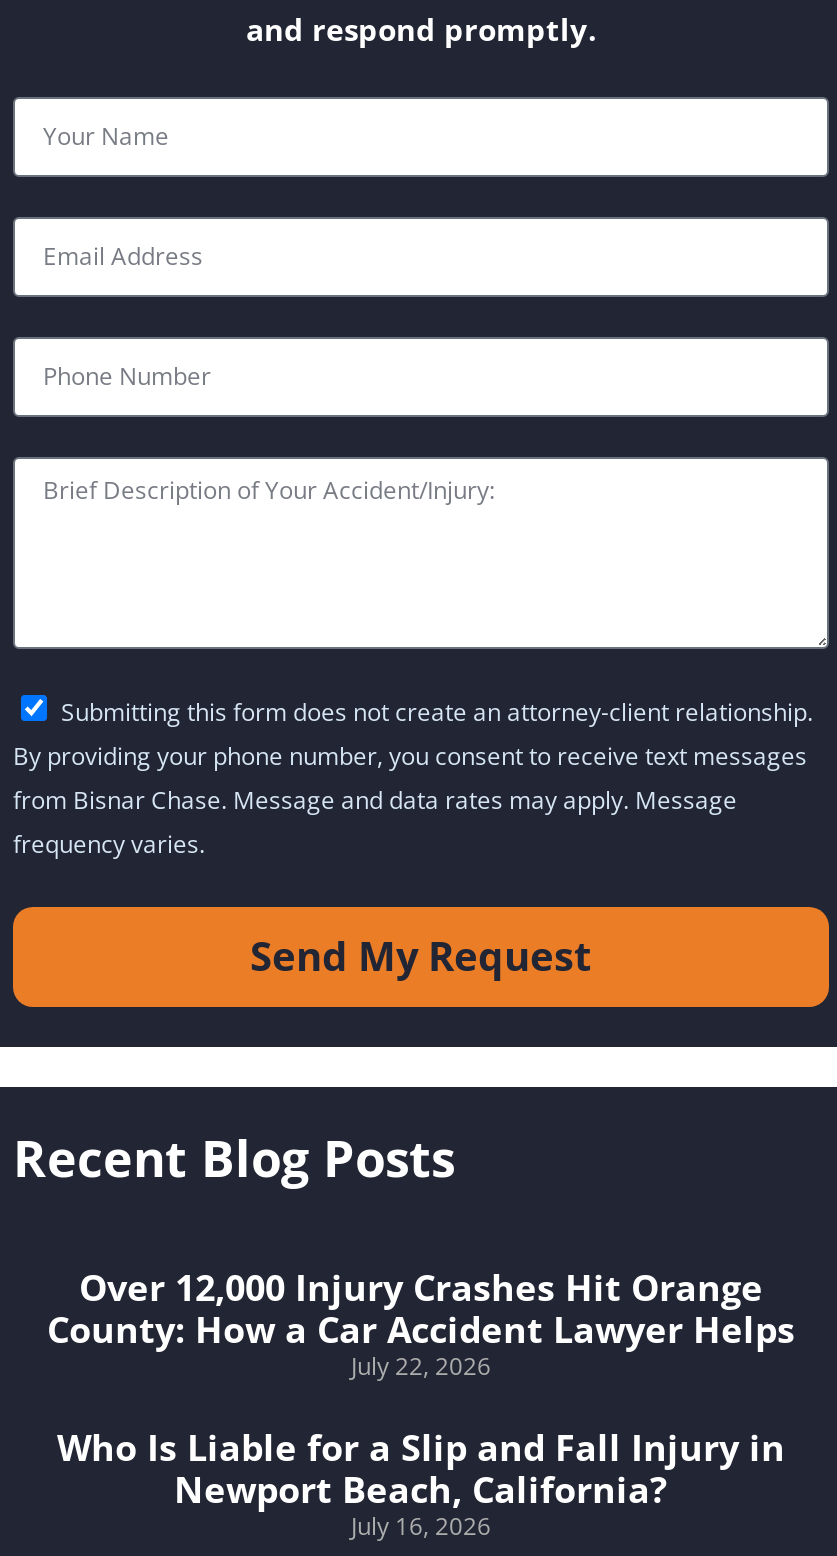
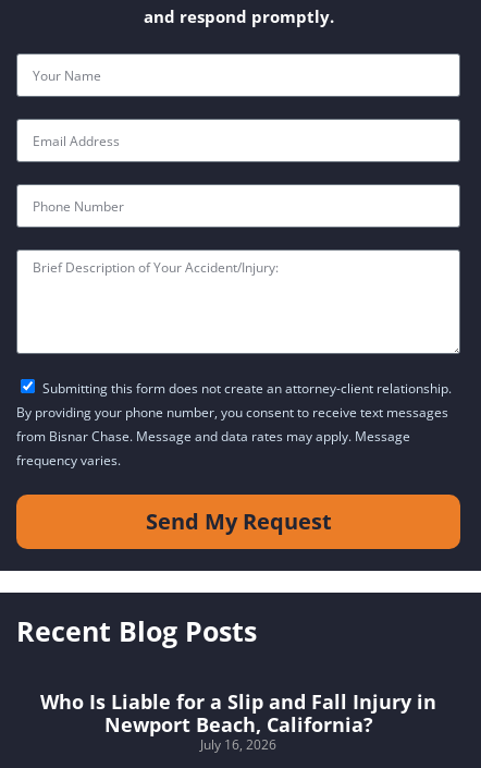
- Over 12,000 Injury Crashes Hit Orange
- County: How a Car Accident Lawyer Helps
- July 22, 2026
